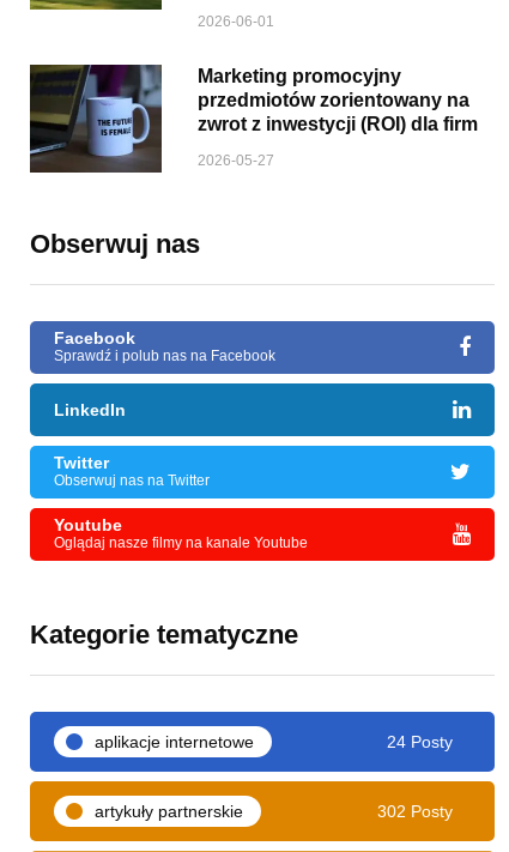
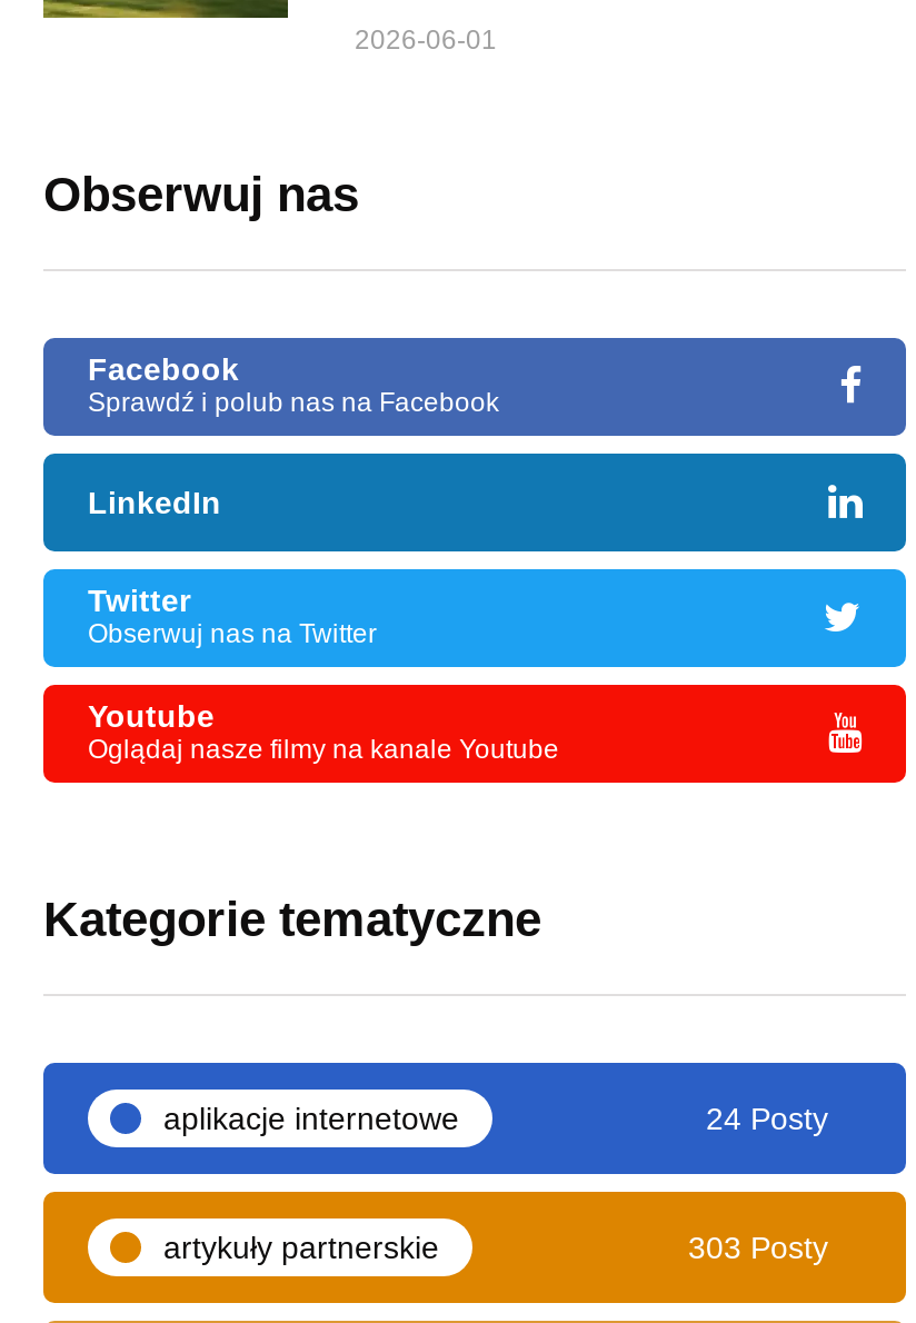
- [image]
- Marketing promocyjny
- przedmiotów zorientowany na
- zwrot z inwestycji (ROI) dla firm
- 2026-05-27

- 302 Posty
+ 303 Posty
